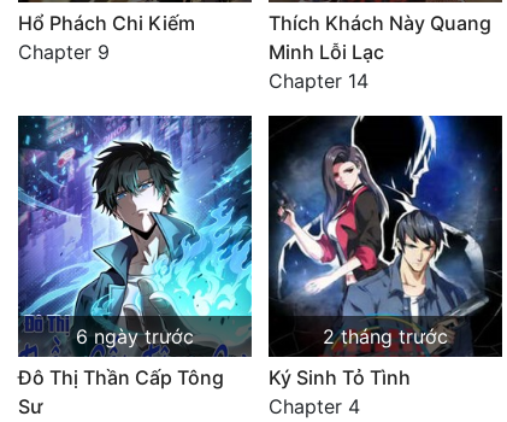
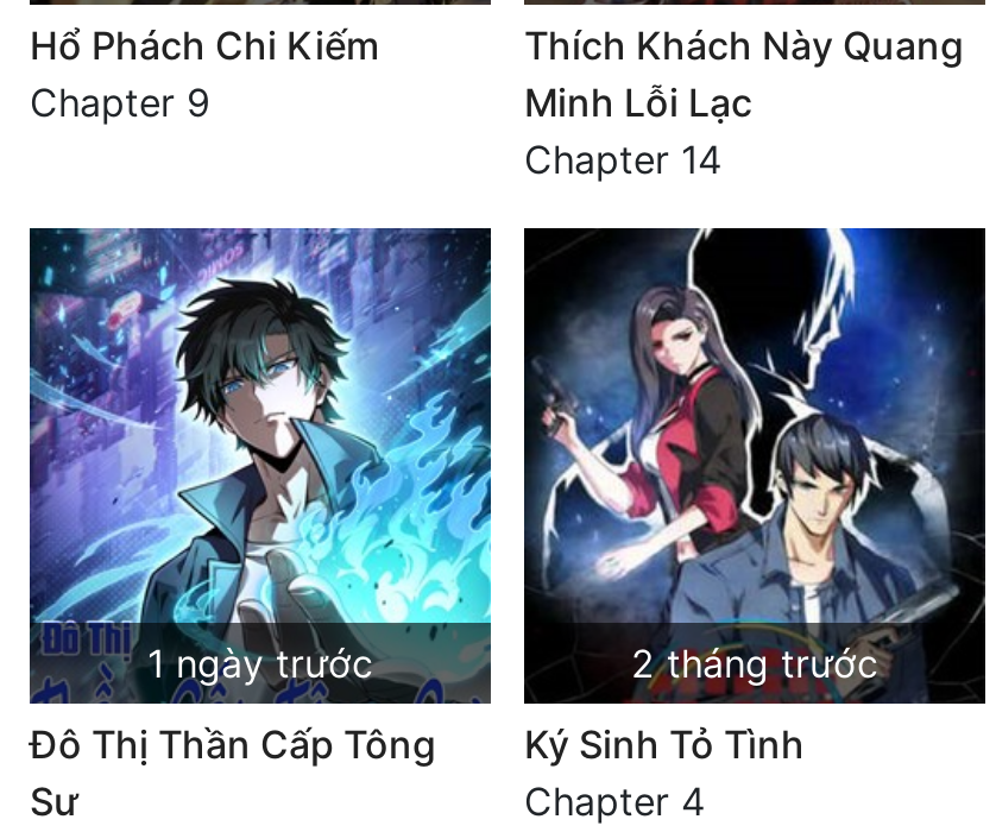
- 6 ngày trước
+ 1 ngày trước
